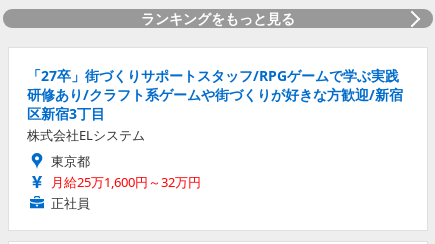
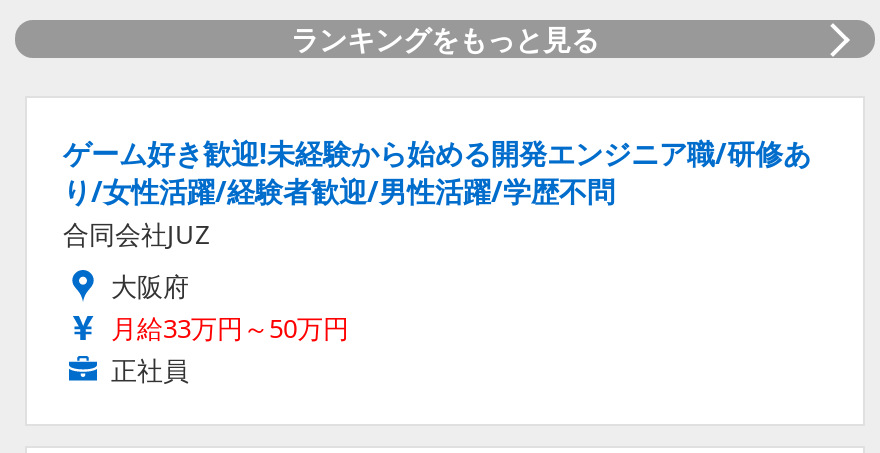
- 「27卒」街づくりサポートスタッフ/RPGゲームで学ぶ実践
- 研修あり/クラフト系ゲームや街づくりが好きな方歓迎/新宿
- 区新宿3丁目
- 株式会社ELシステム
- 東京都
- 月給25万1,600円～32万円
+ ゲーム好き歓迎!未経験から始める開発エンジニア職/研修あ
+ り/女性活躍/経験者歓迎/男性活躍/学歴不問
+ 合同会社JUZ
+ 大阪府
+ 月給33万円～50万円
